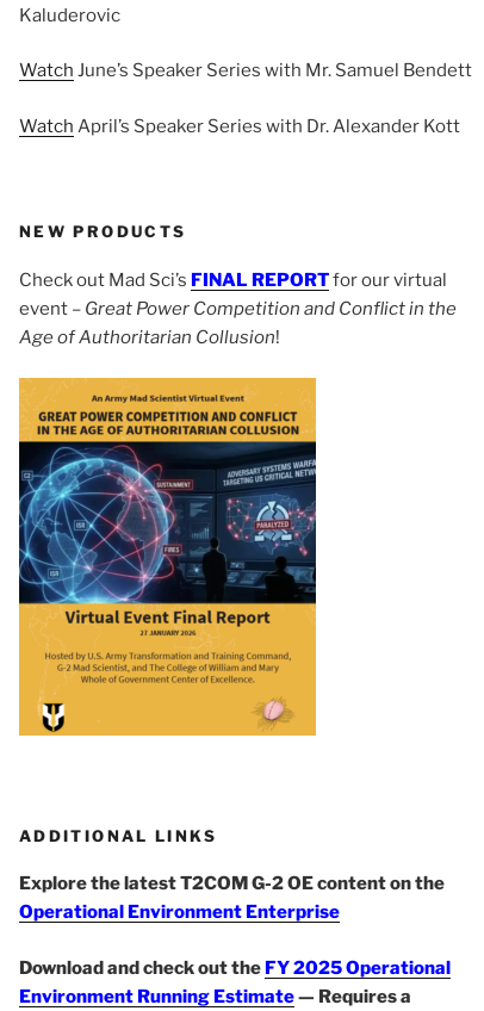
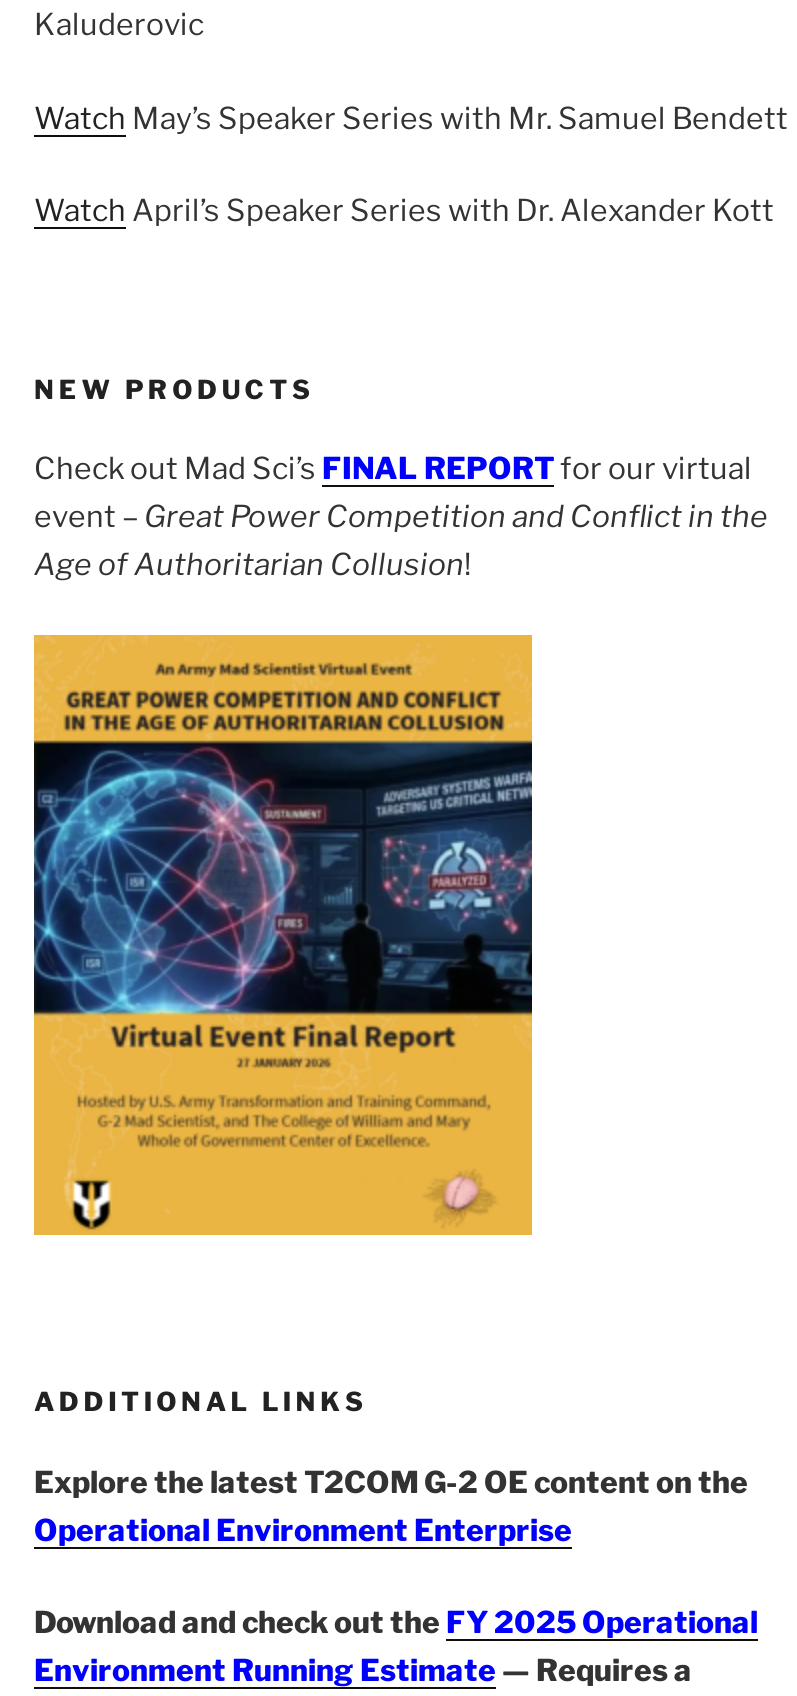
- Watch June’s Speaker Series with Mr. Samuel Bendett
+ Watch May’s Speaker Series with Mr. Samuel Bendett
